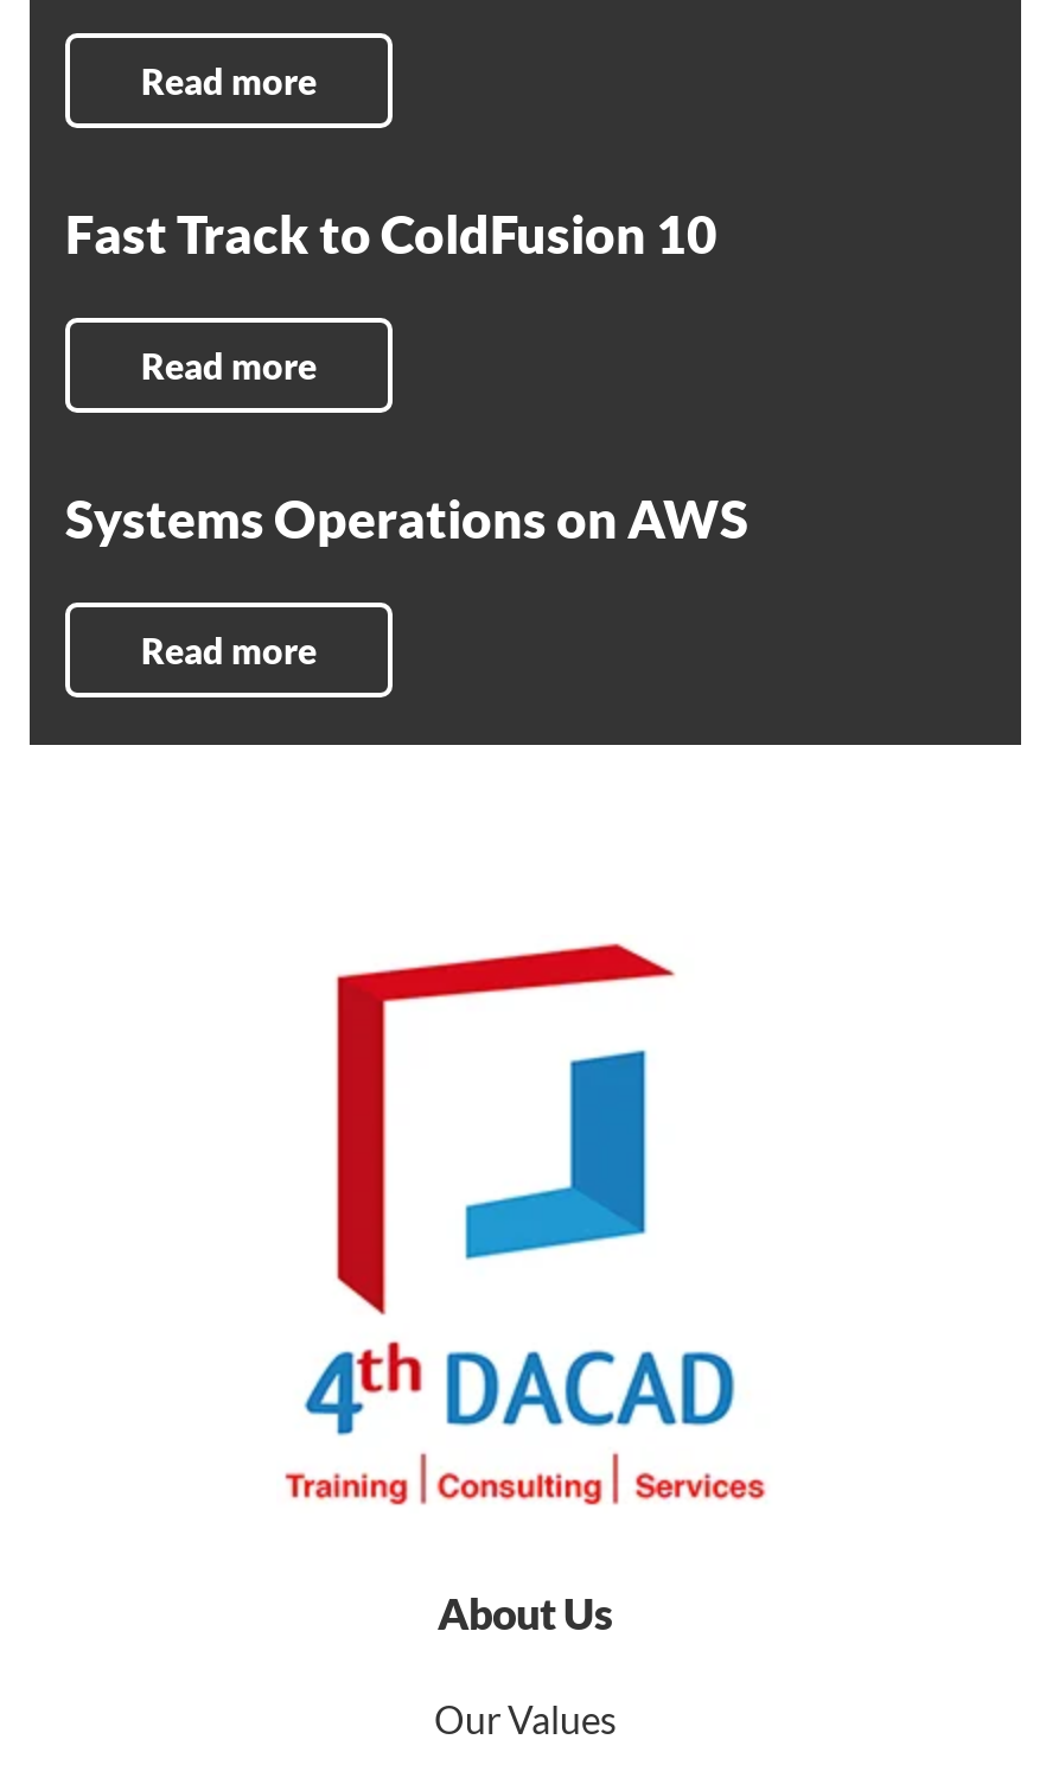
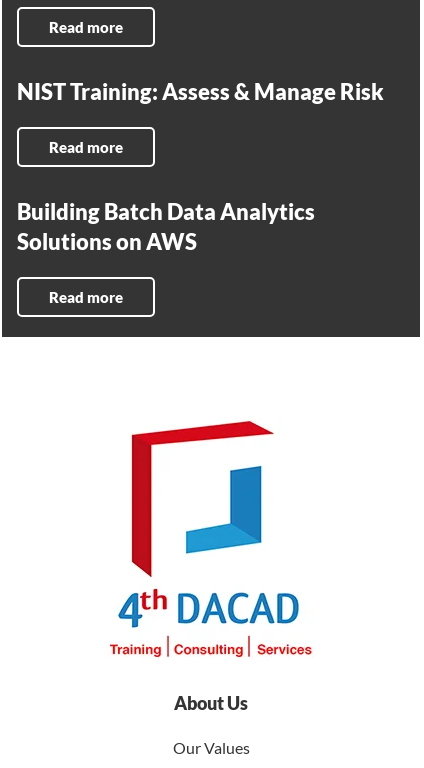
- Fast Track to ColdFusion 10
+ NIST Training: Assess & Manage Risk

- Systems Operations on AWS
+ Building Batch Data Analytics
+ Solutions on AWS
